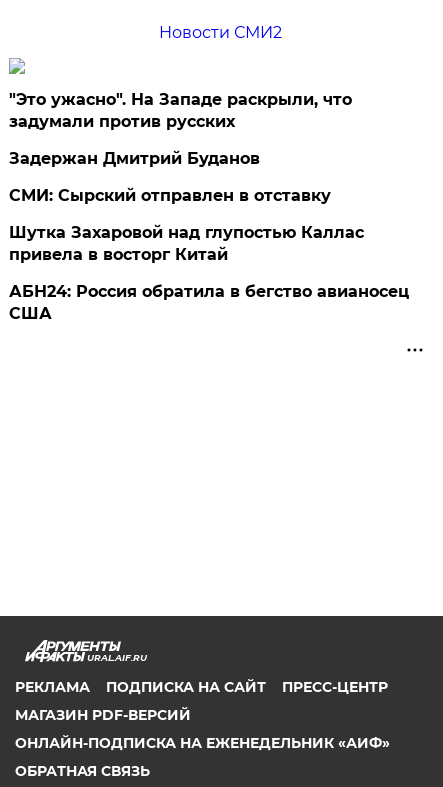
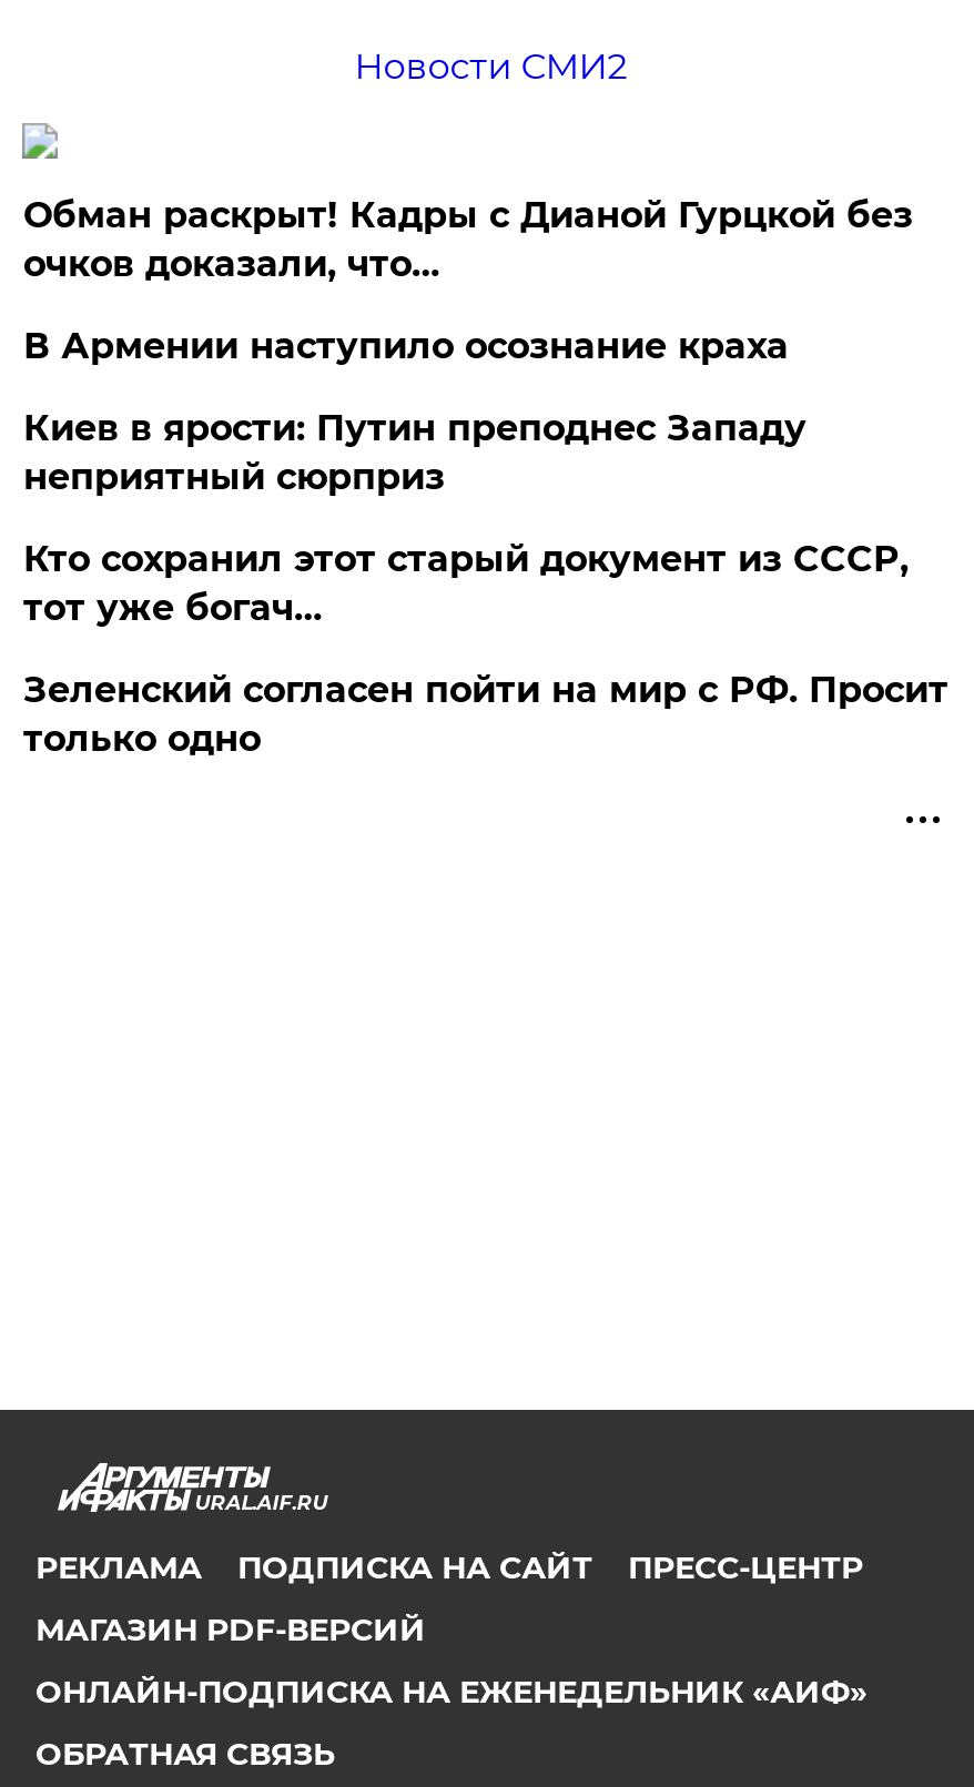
- "Это ужасно". На Западе раскрыли, что
- задумали против русских
+ Обман раскрыт! Кадры с Дианой Гурцкой без
+ очков доказали, что…

- Задержан Дмитрий Буданов
+ В Армении наступило осознание краха

- СМИ: Сырский отправлен в отставку
+ Киев в ярости: Путин преподнес Западу
+ неприятный сюрприз

- Шутка Захаровой над глупостью Каллас
- привела в восторг Китай
+ Кто сохранил этот старый документ из СССР,
+ тот уже богач…

- АБН24: Россия обратила в бегство авианосец
- США
+ Зеленский согласен пойти на мир с РФ. Просит
+ только одно
